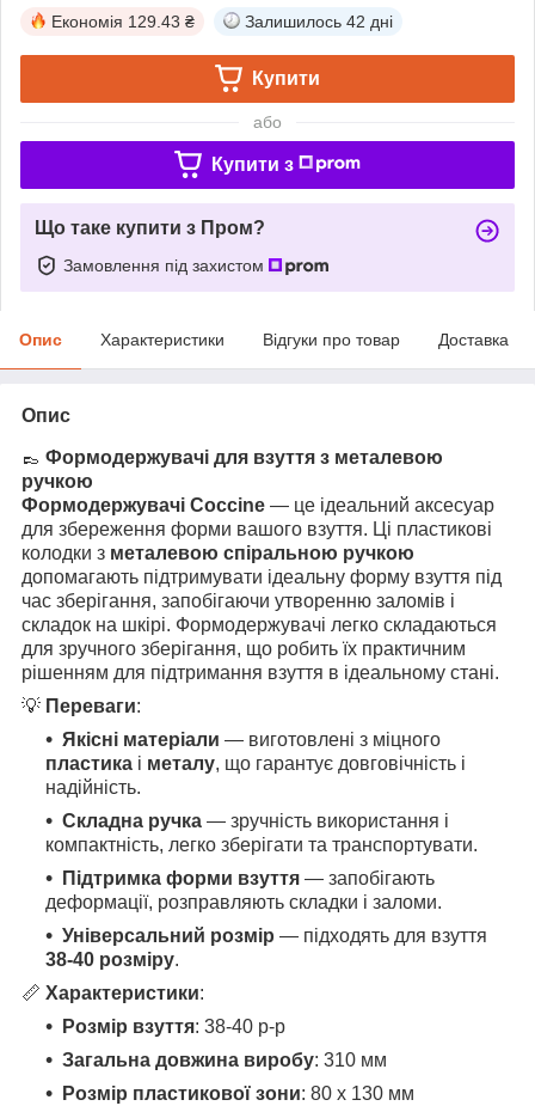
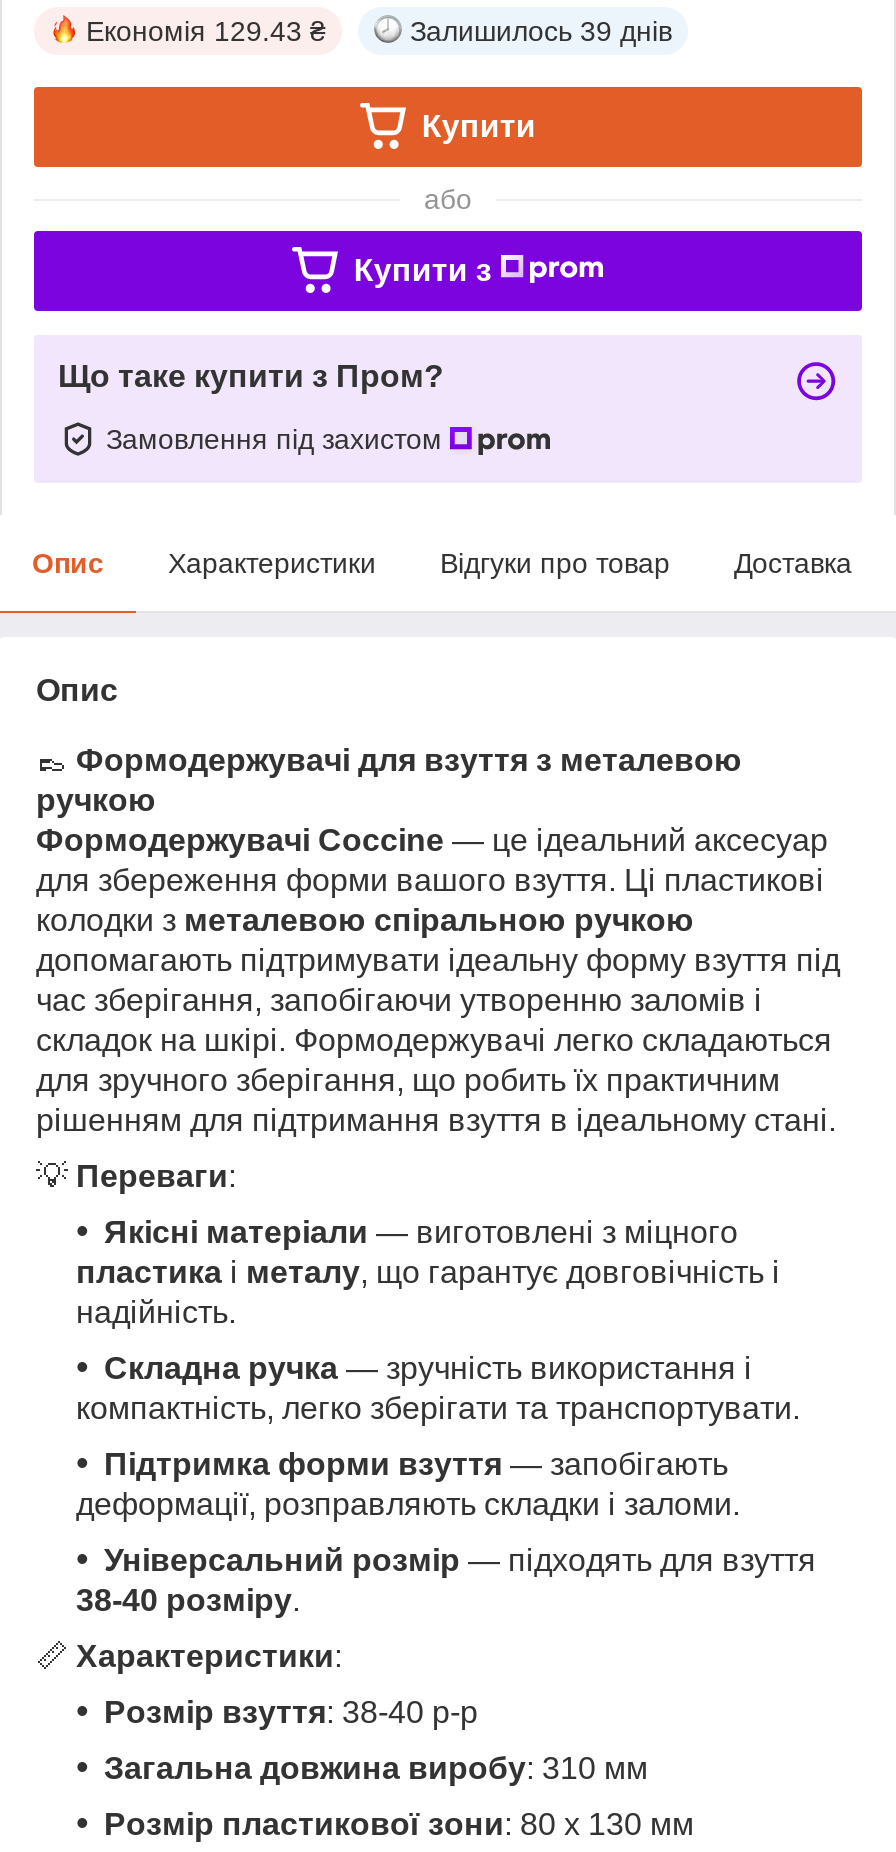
- Залишилось 42 дні
+ Залишилось 39 днів
